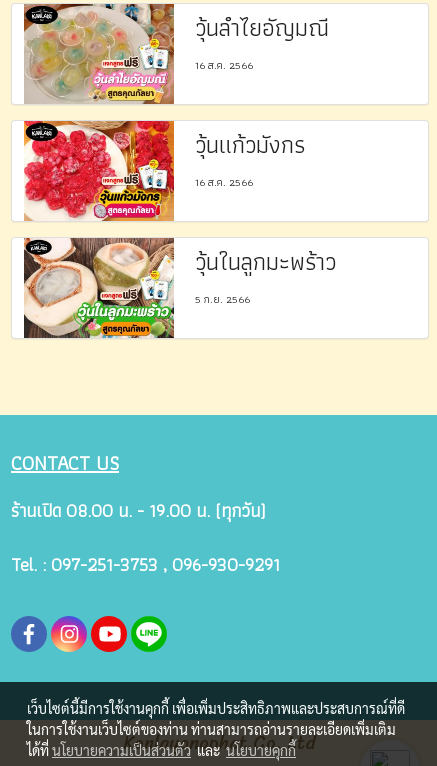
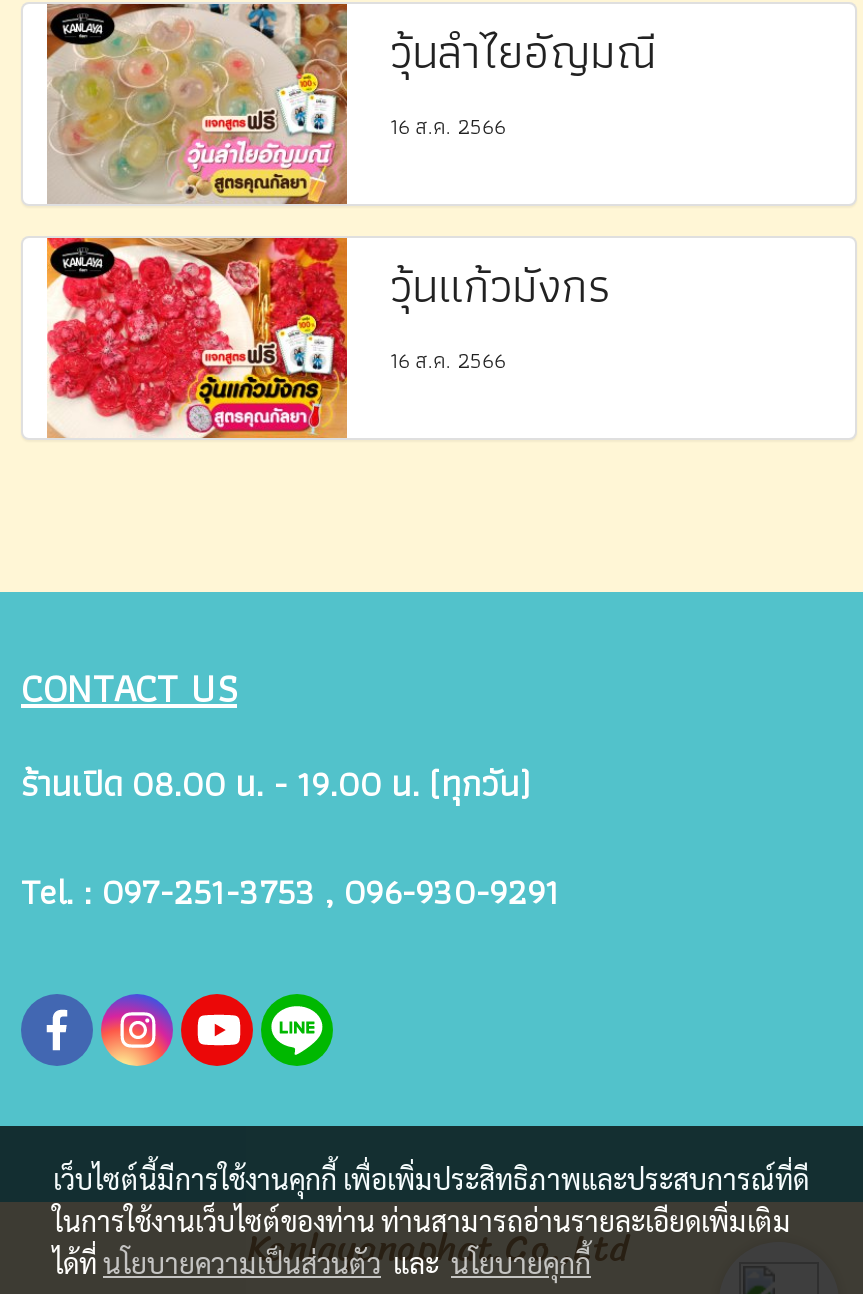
- [image]
- วุ้นในลูกมะพร้าว
- 5 ก.ย. 2566
